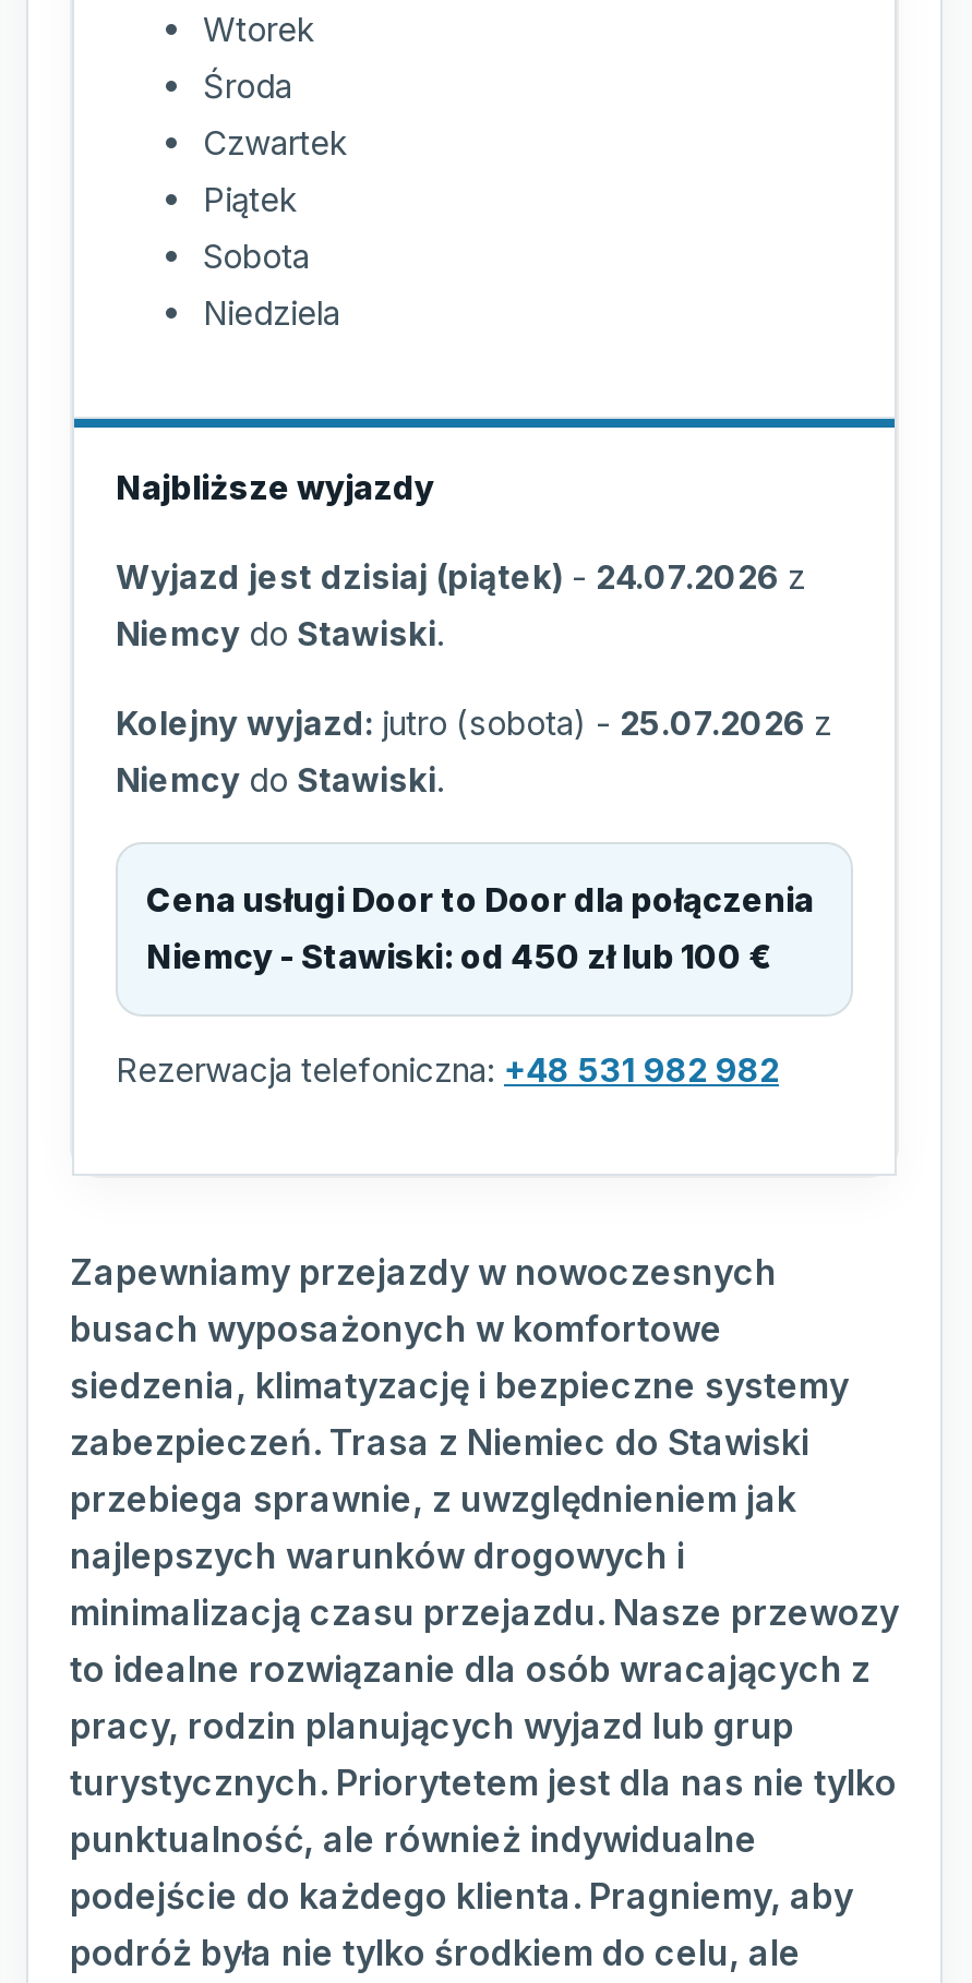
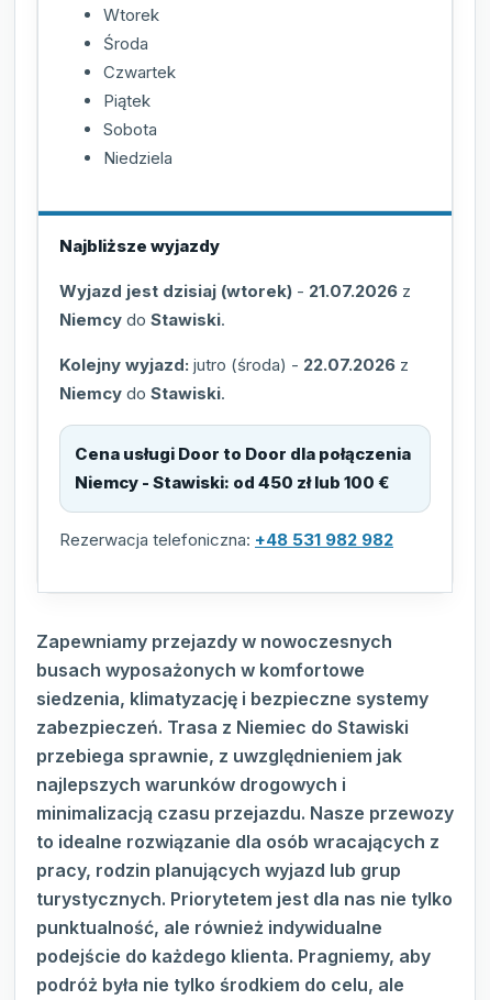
- Wyjazd jest dzisiaj (piątek) - 24.07.2026 z
+ Wyjazd jest dzisiaj (wtorek) - 21.07.2026 z

- Kolejny wyjazd: jutro (sobota) - 25.07.2026 z
+ Kolejny wyjazd: jutro (środa) - 22.07.2026 z
